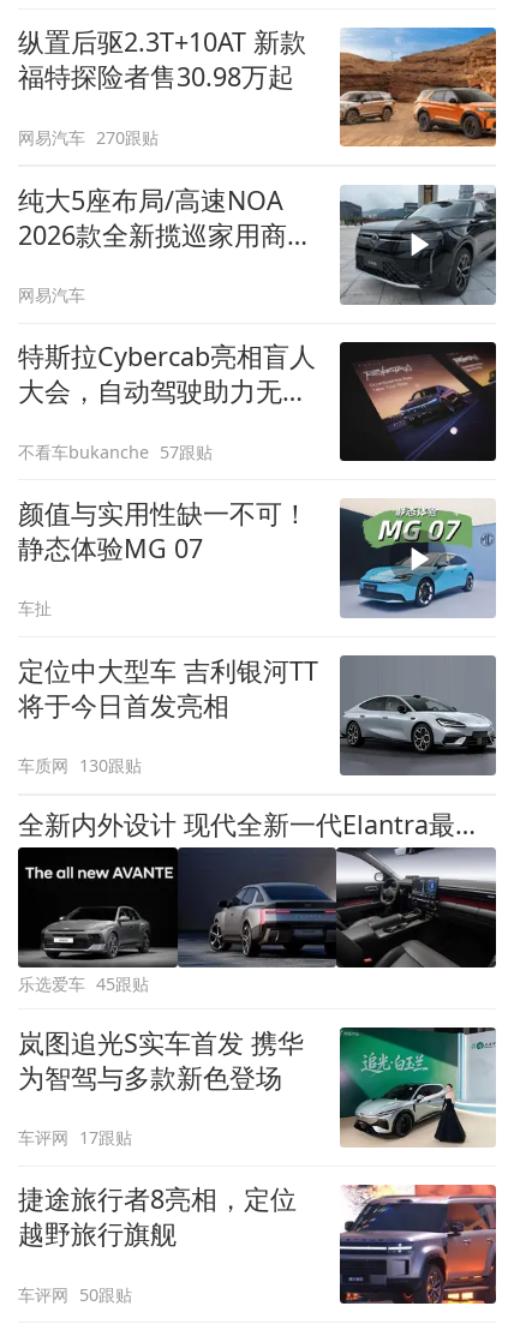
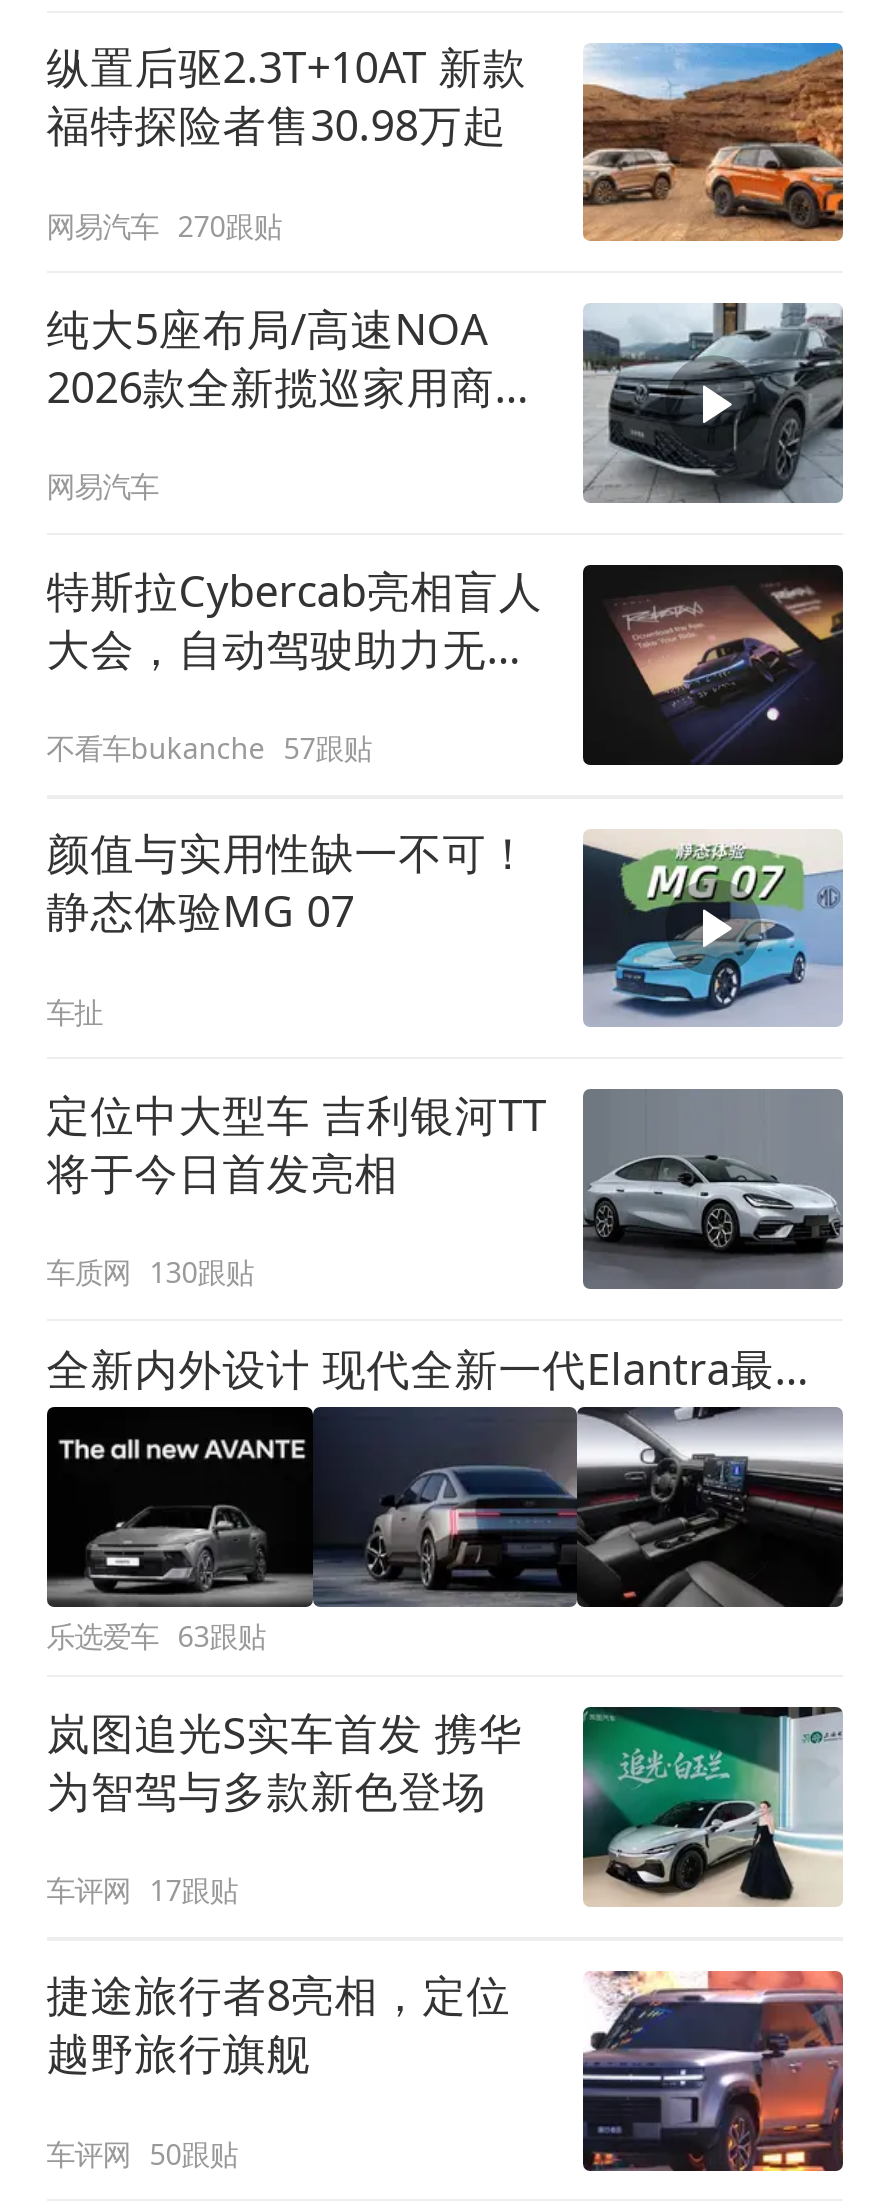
- 乐选爱车 45跟贴
+ 乐选爱车 63跟贴
